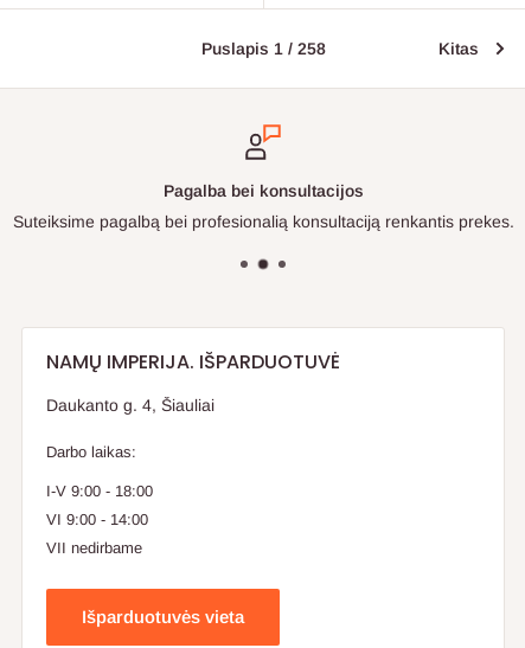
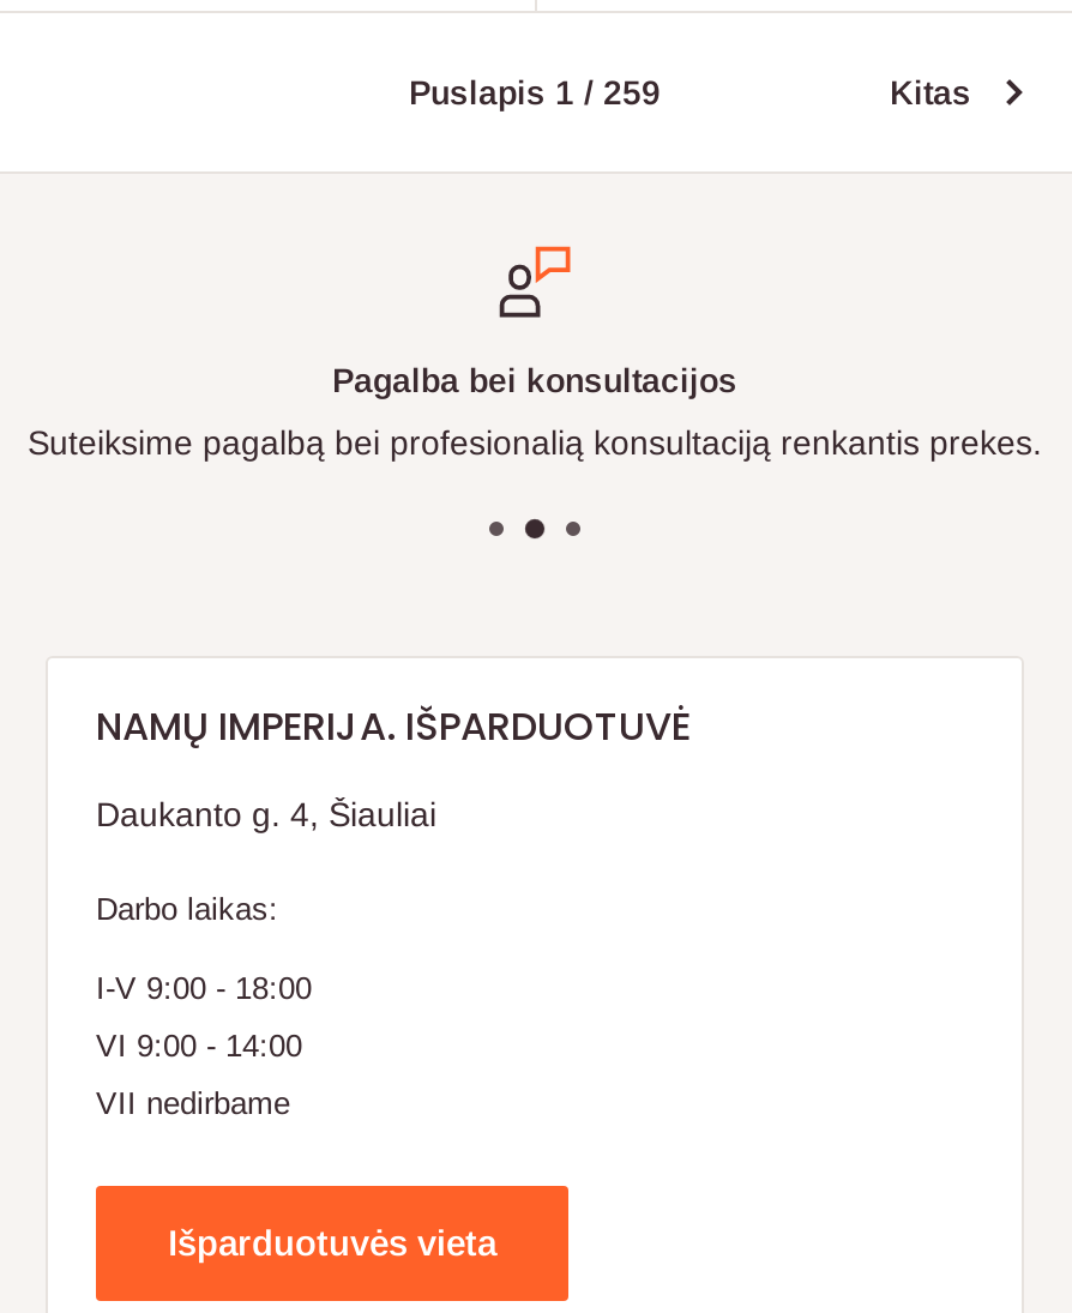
- Puslapis 1 / 258
+ Puslapis 1 / 259
